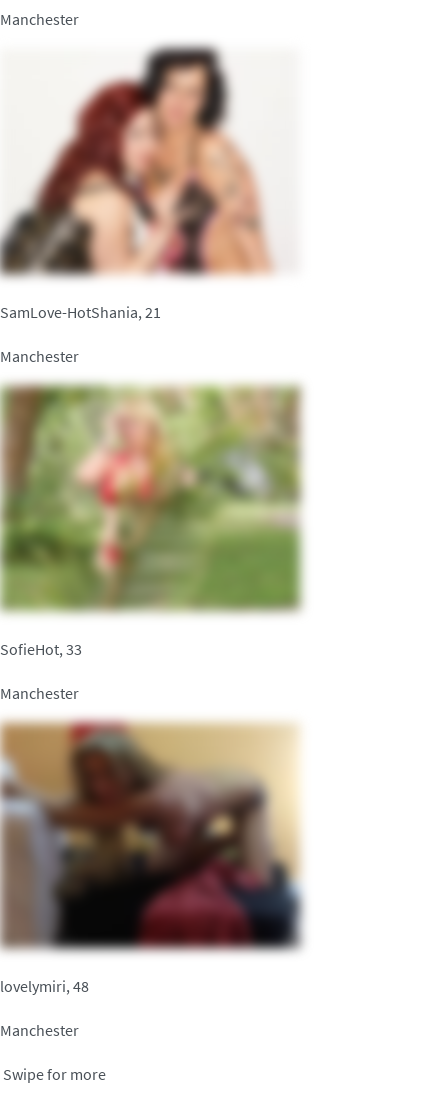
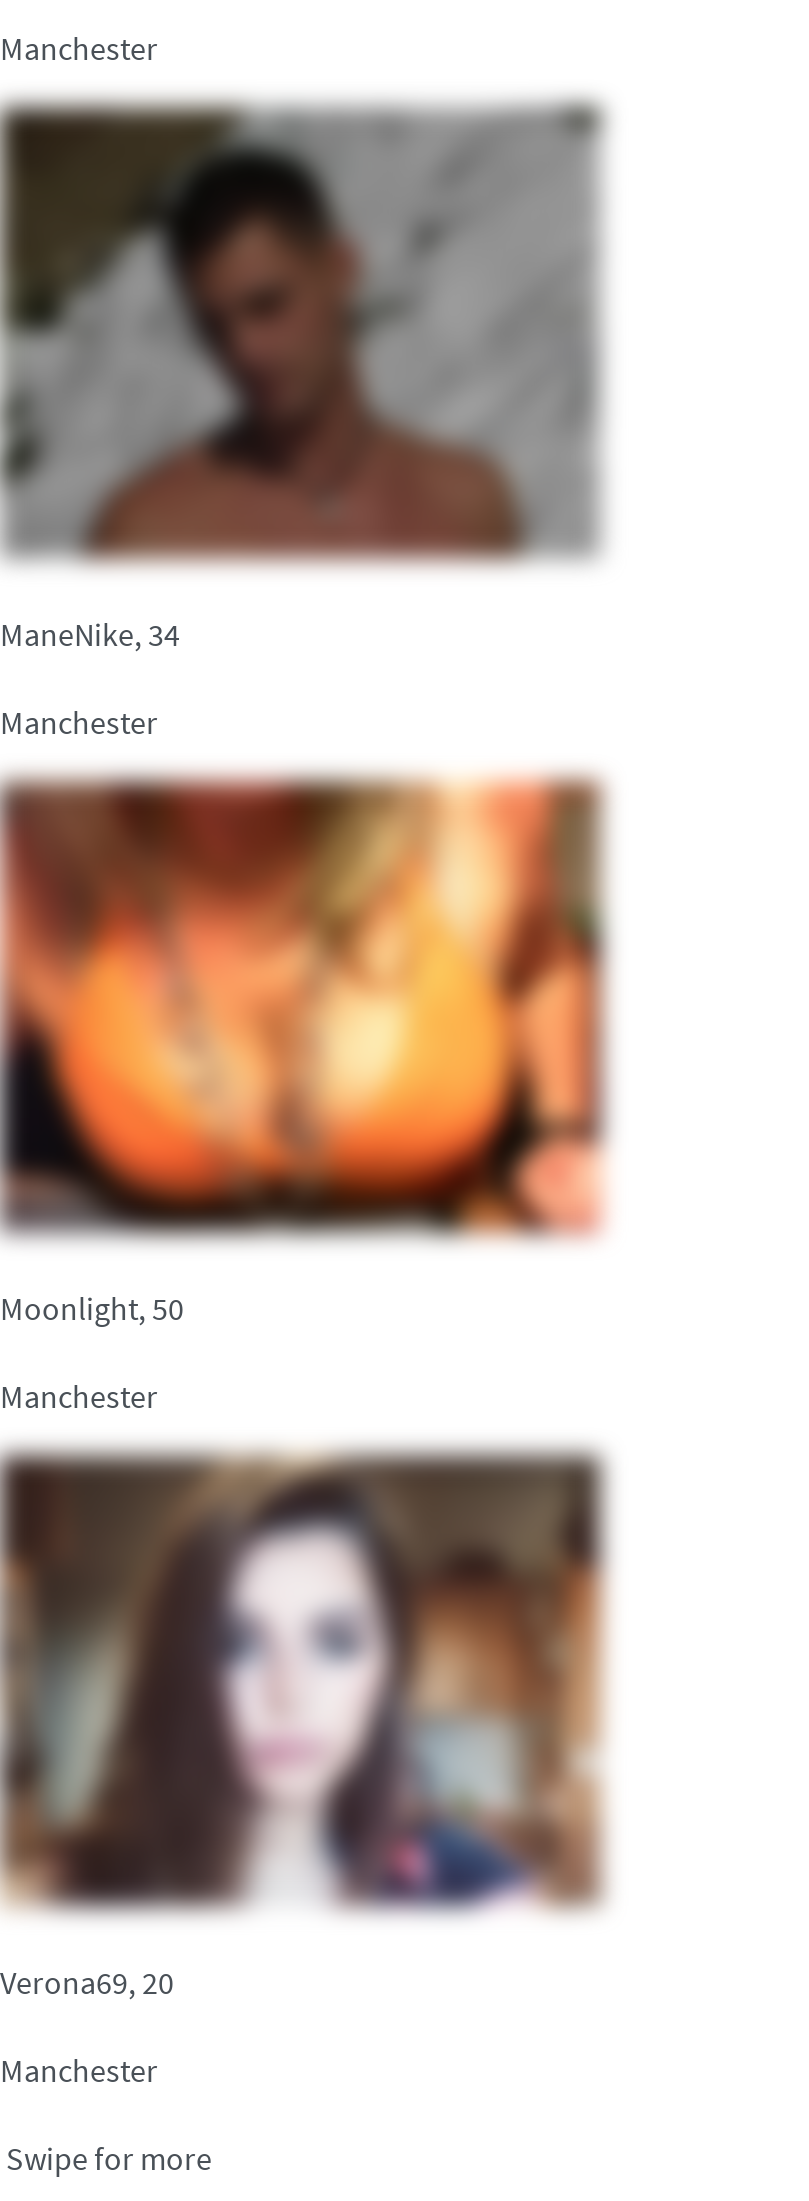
- [image]
- SamLove-HotShania, 21
+ [image]
+ ManeNike, 34

- [image]
- SofieHot, 33
+ [image]
+ Moonlight, 50

- [image]
- lovelymiri, 48
+ [image]
+ Verona69, 20
